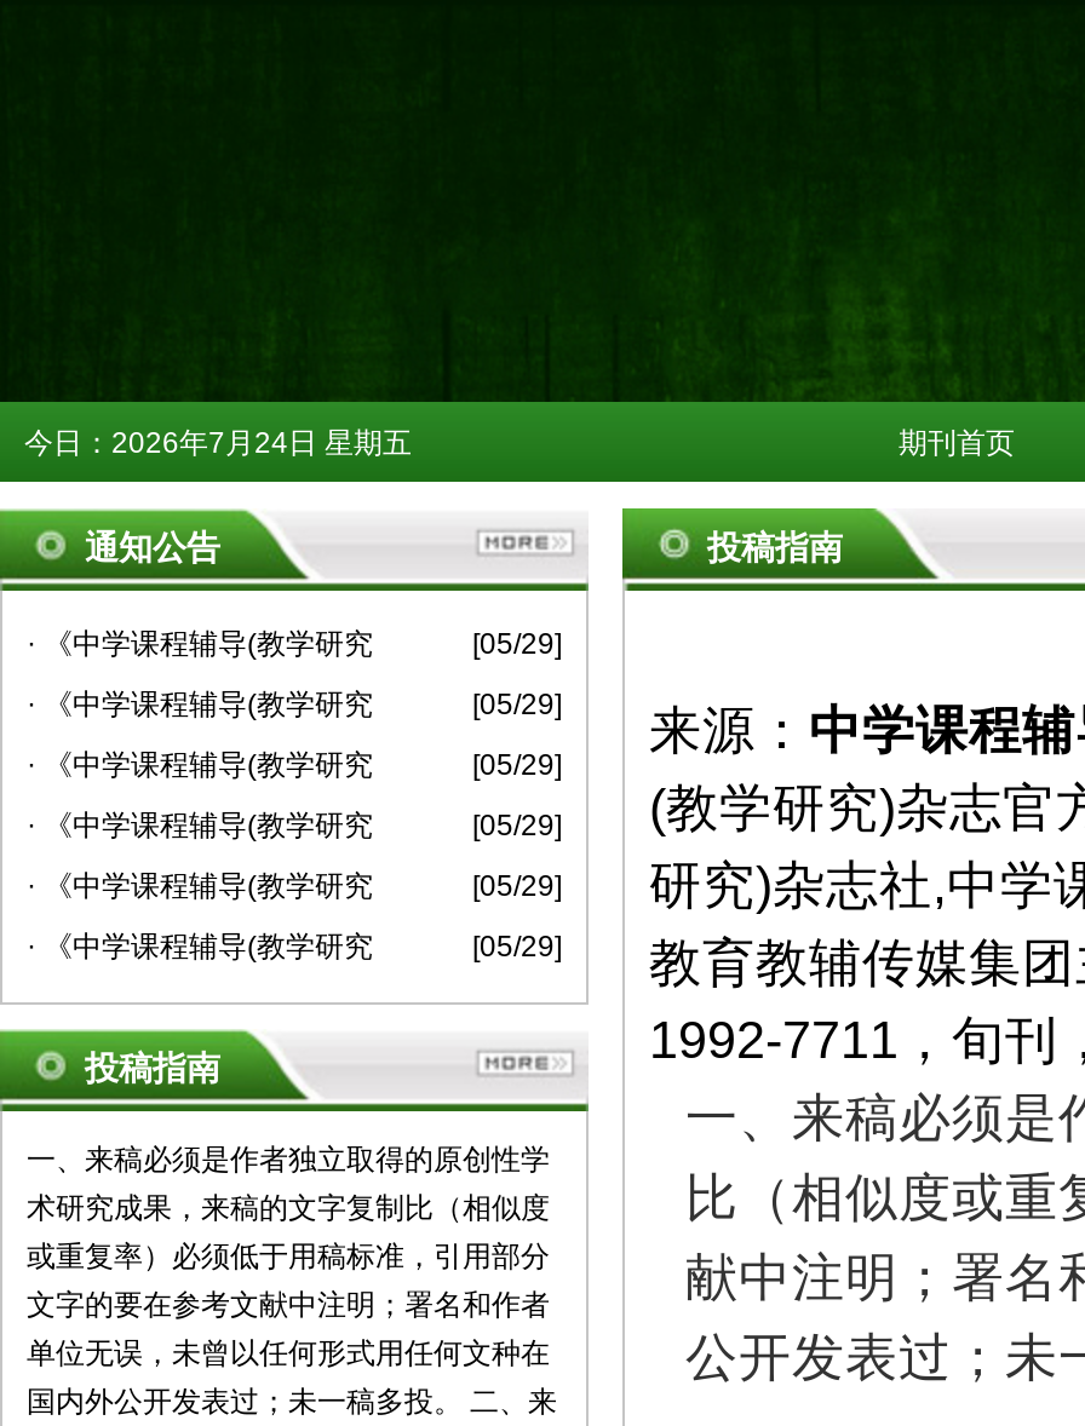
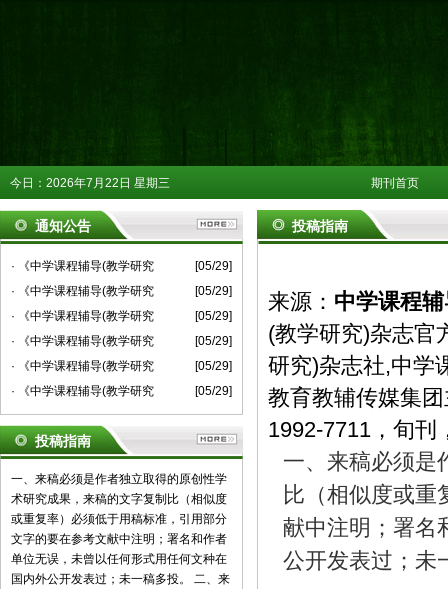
- 今日：2026年7月24日 星期五
+ 今日：2026年7月22日 星期三
